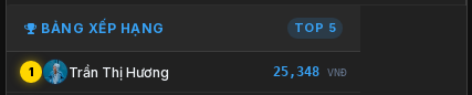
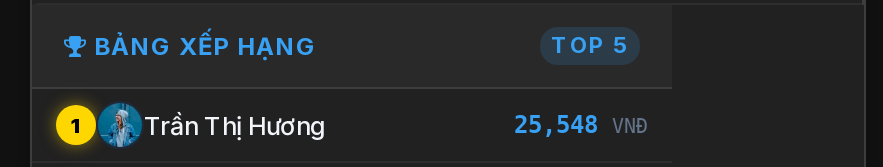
- 25,348 VNĐ
+ 25,548 VNĐ
